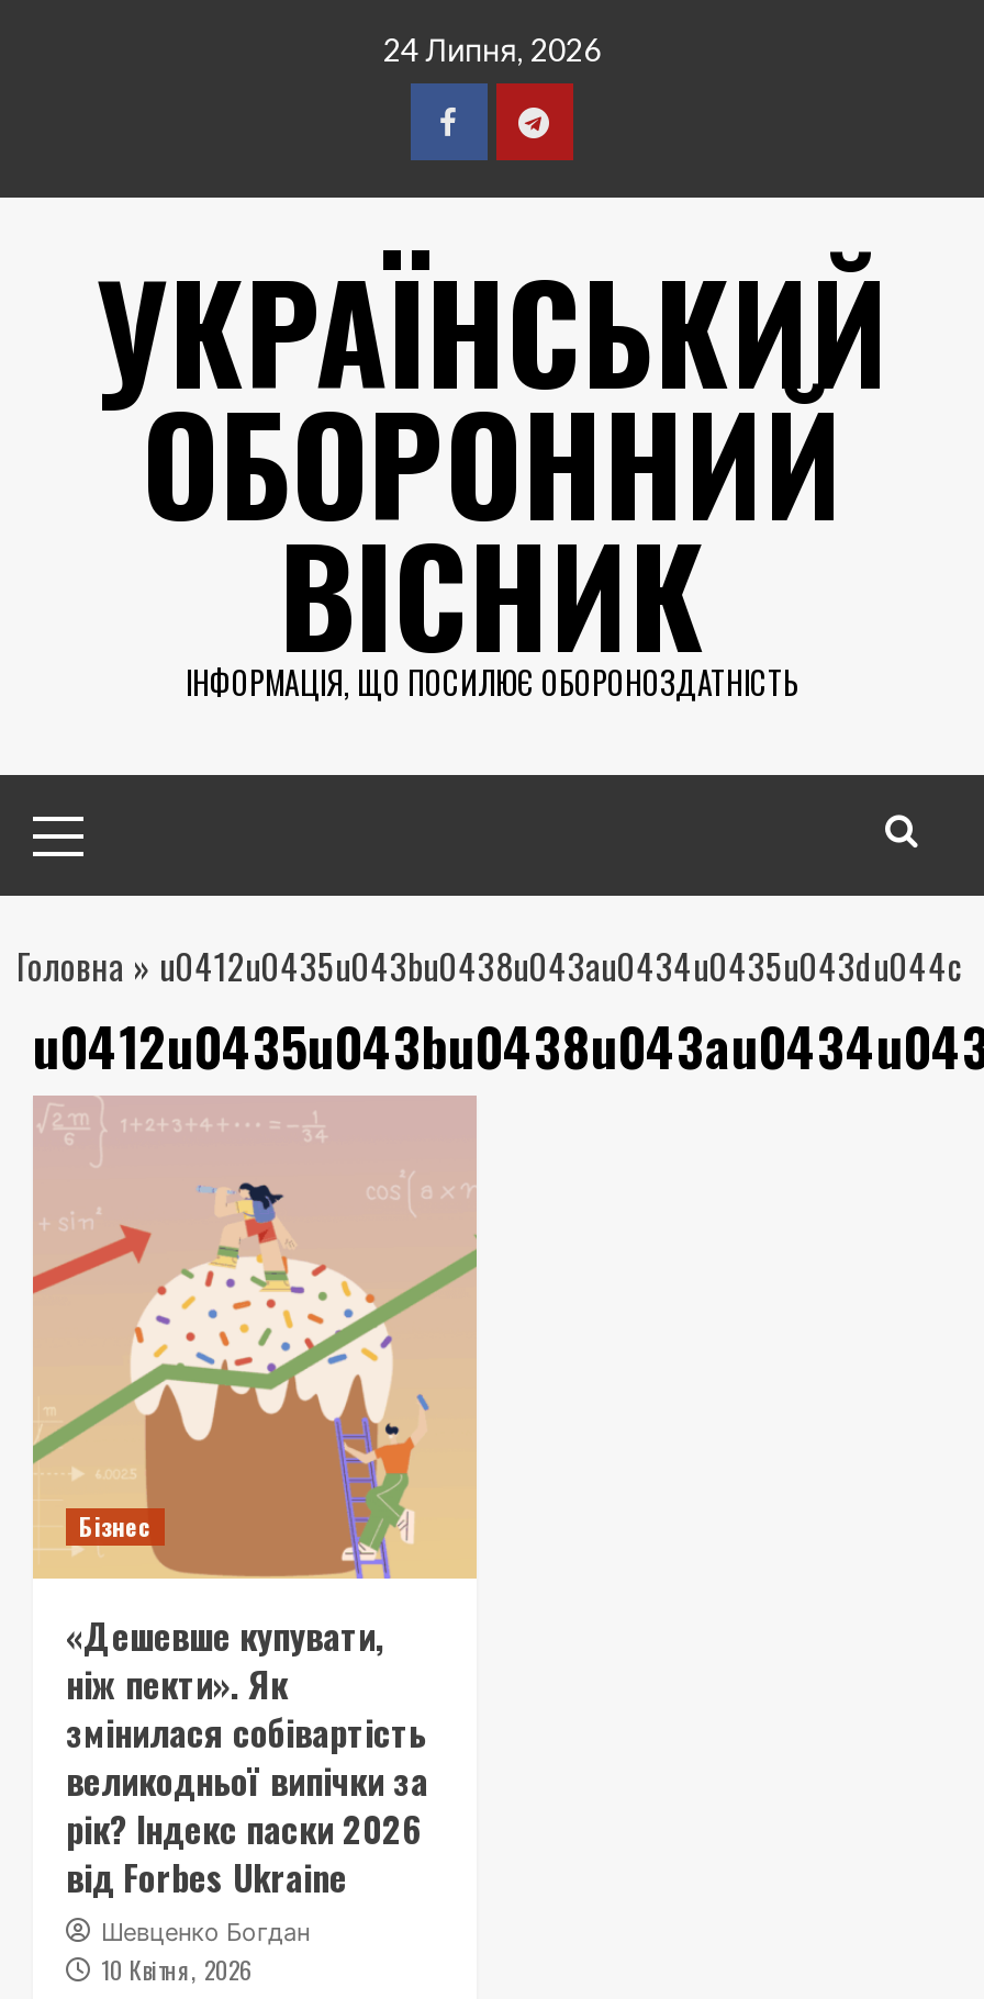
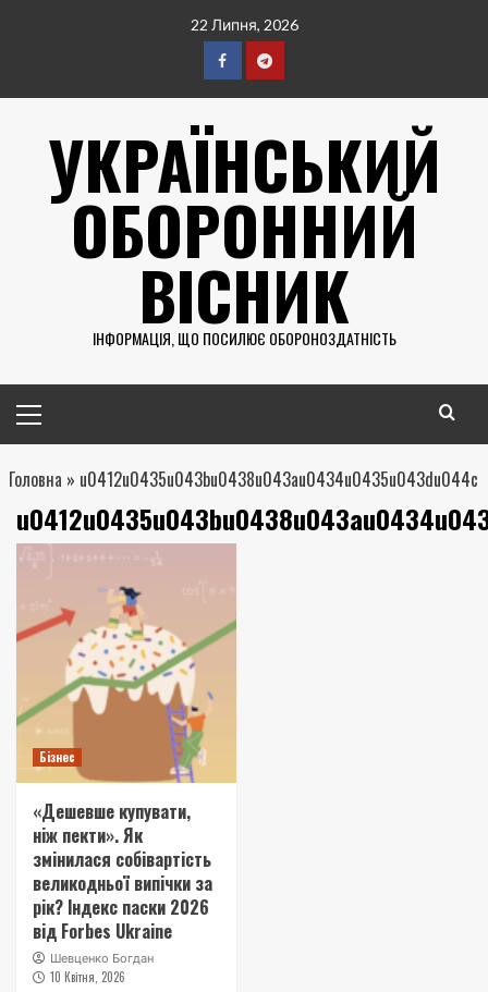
- 24 Липня, 2026
+ 22 Липня, 2026
